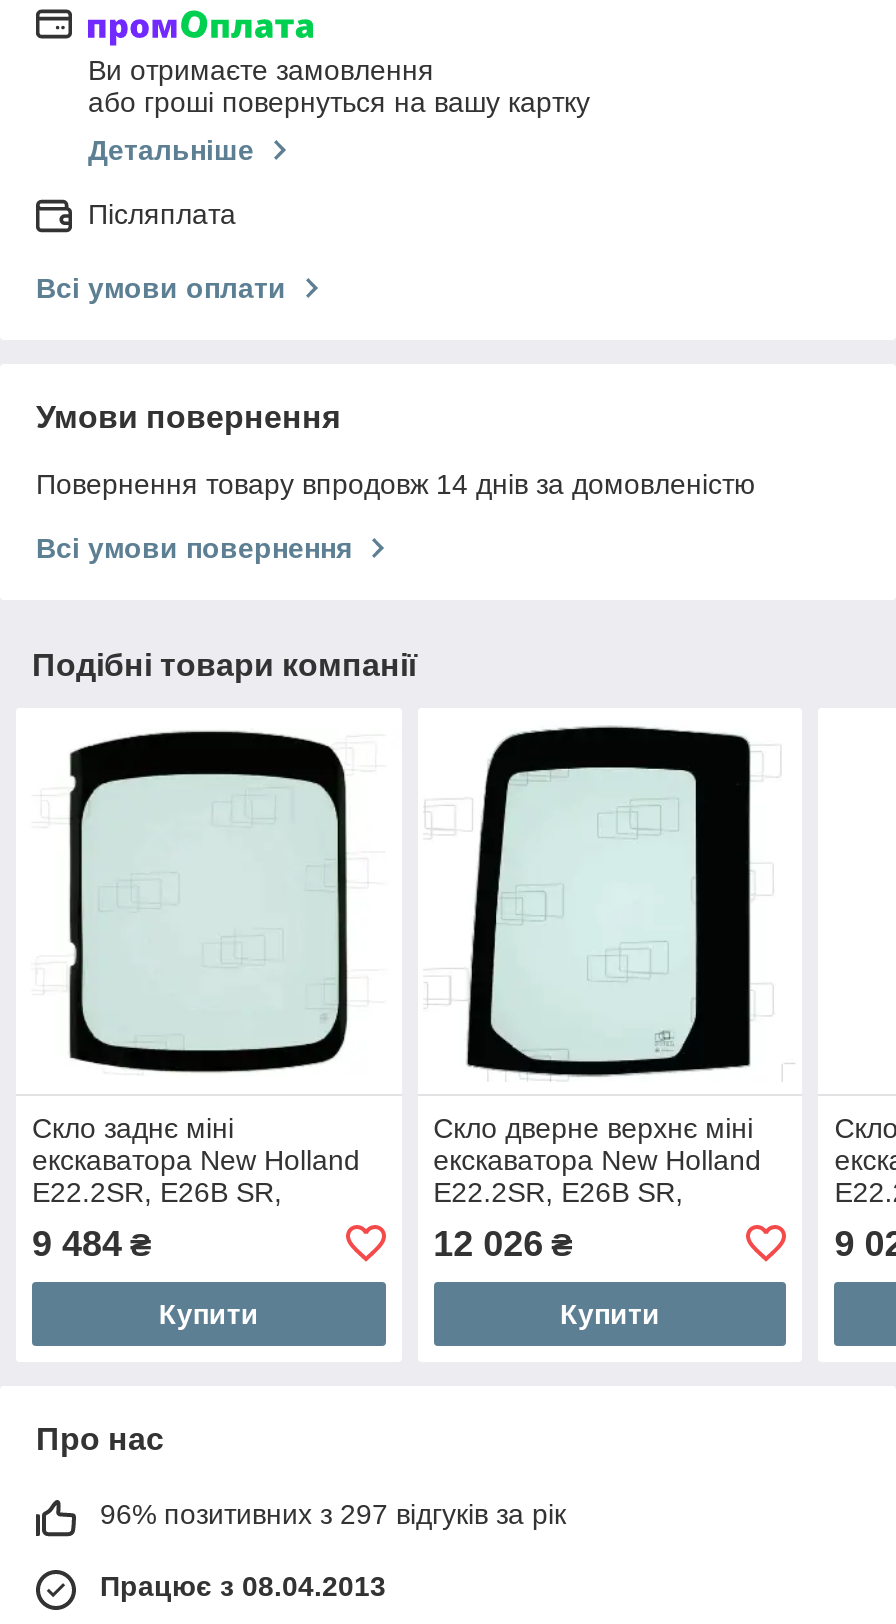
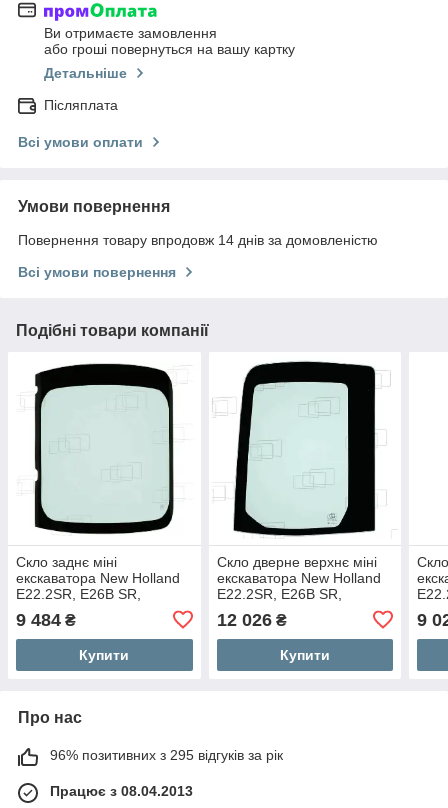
- 96% позитивних з 297 відгуків за рік
+ 96% позитивних з 295 відгуків за рік
